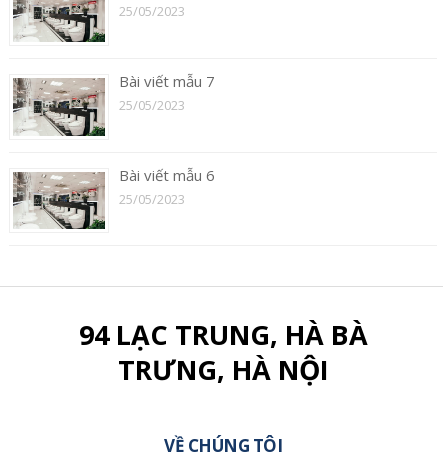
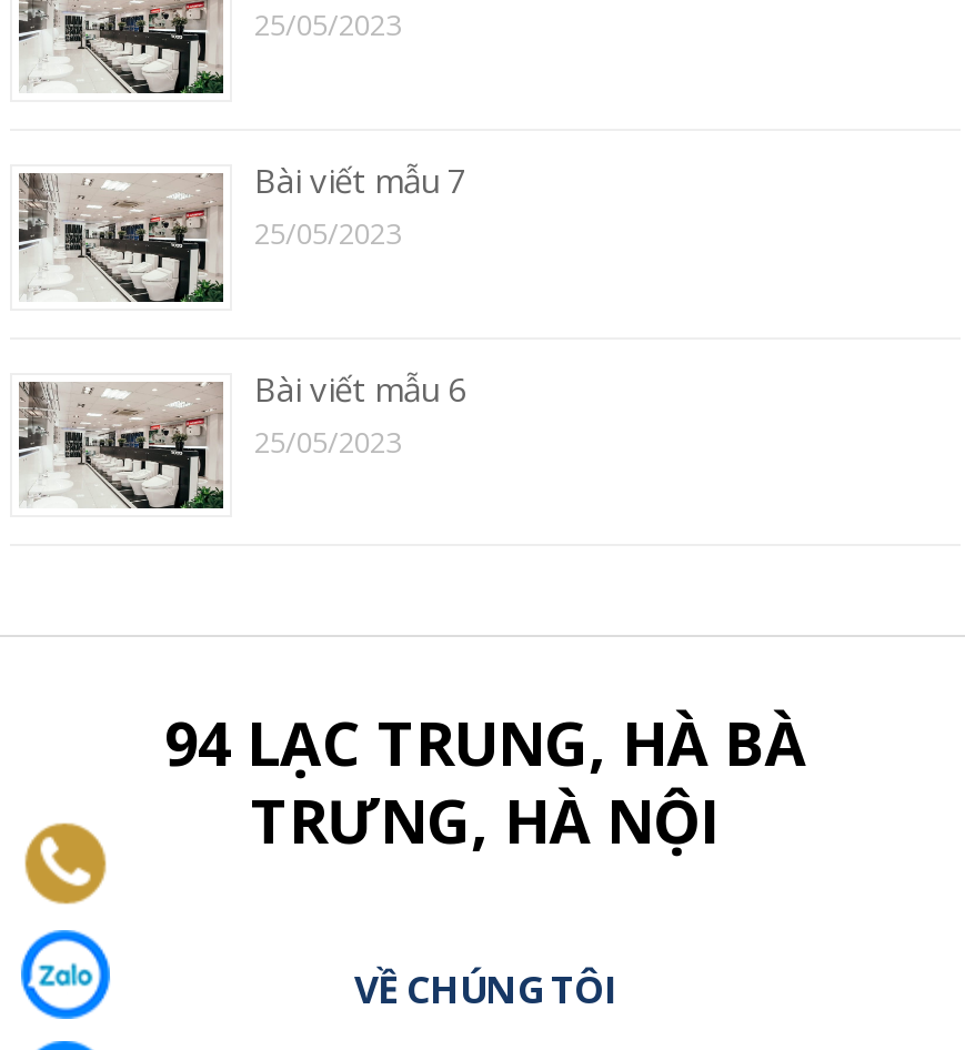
+ [image]

+ [image]
